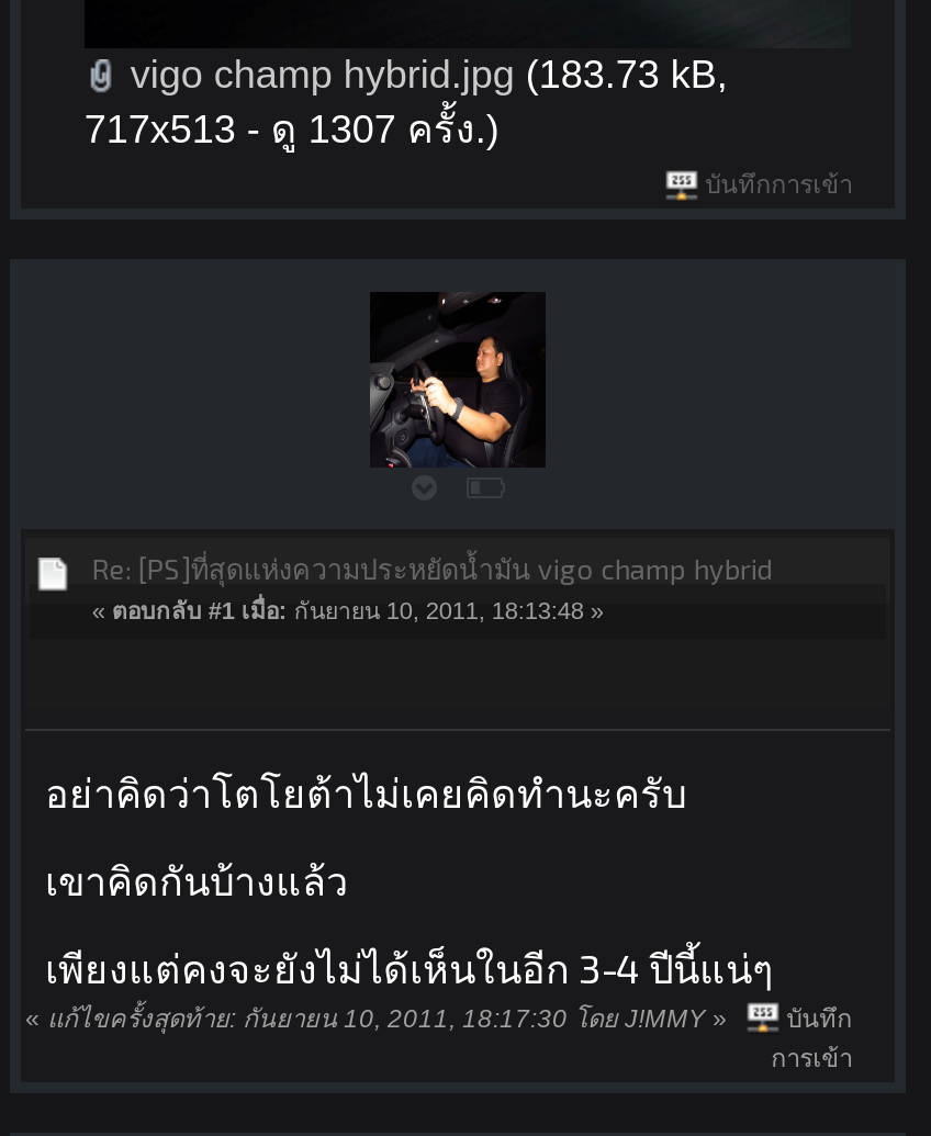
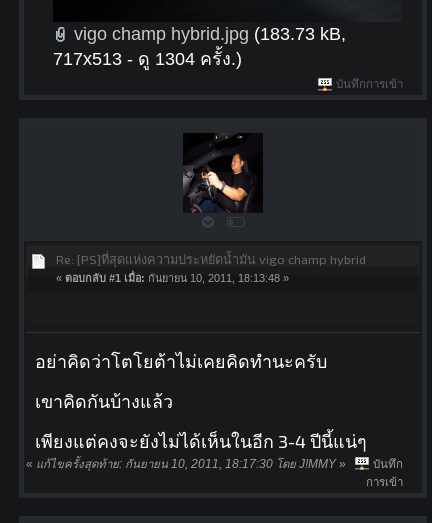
- 717x513 - ดู 1307 ครั้ง.)
+ 717x513 - ดู 1304 ครั้ง.)
